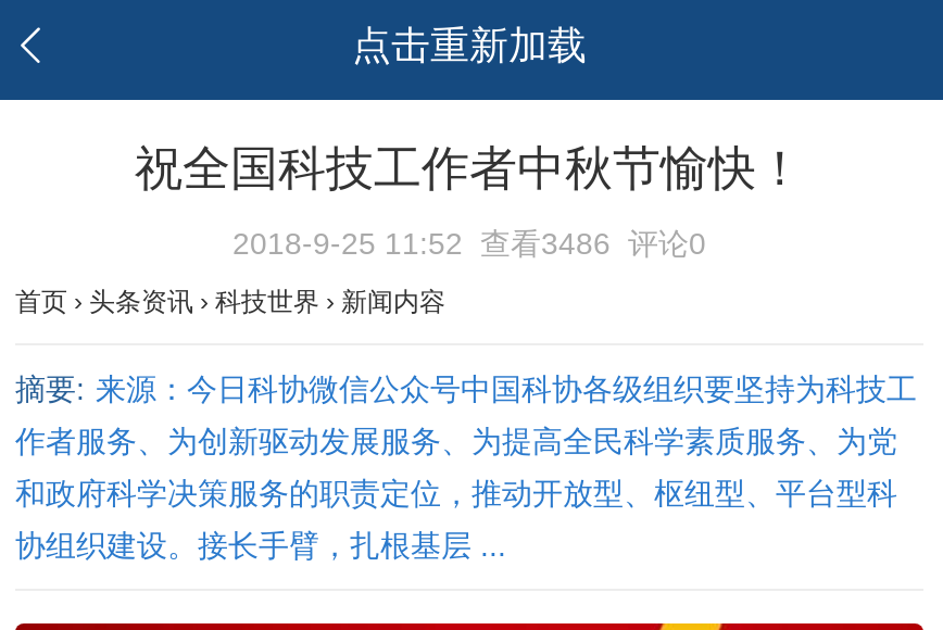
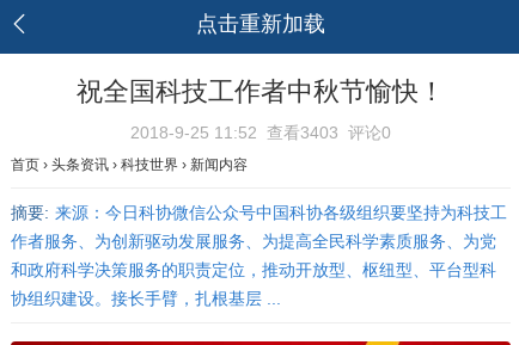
- 2018-9-25 11:52 查看3486 评论0
+ 2018-9-25 11:52 查看3403 评论0
